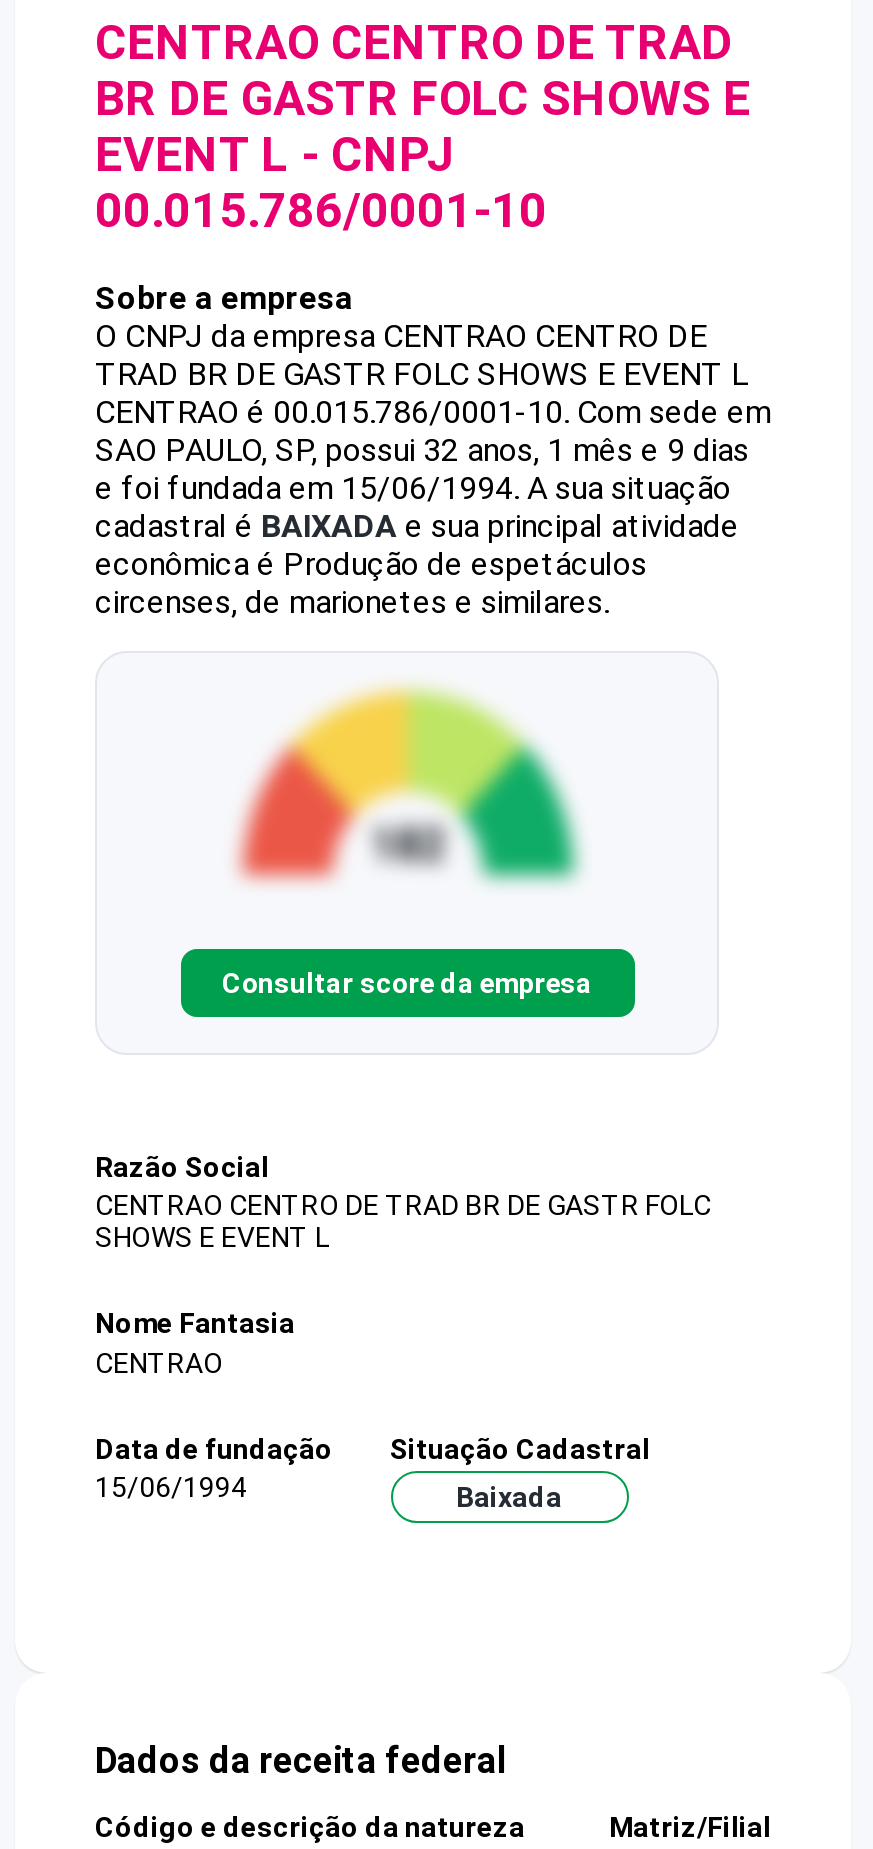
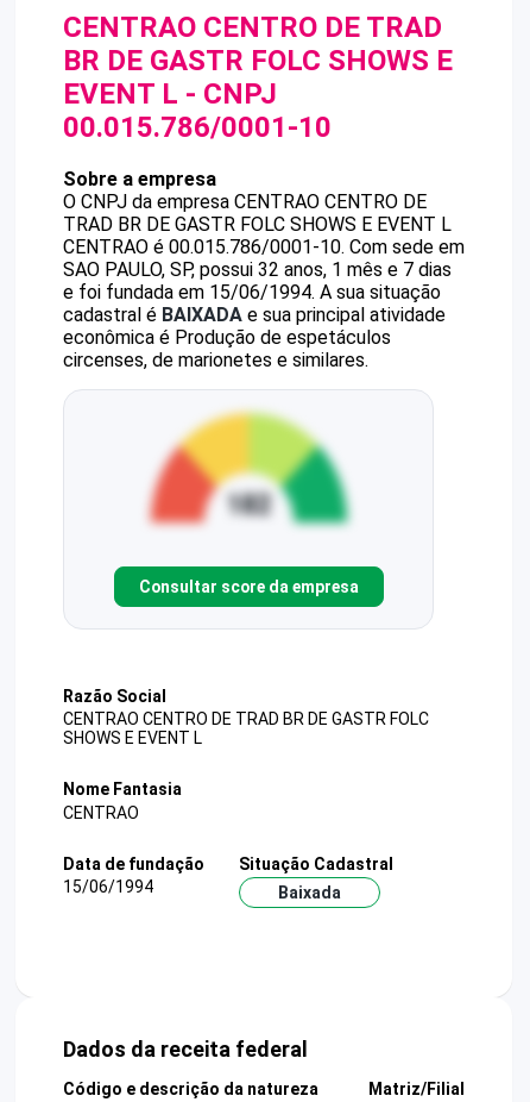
- SAO PAULO, SP, possui 32 anos, 1 mês e 9 dias
+ SAO PAULO, SP, possui 32 anos, 1 mês e 7 dias
